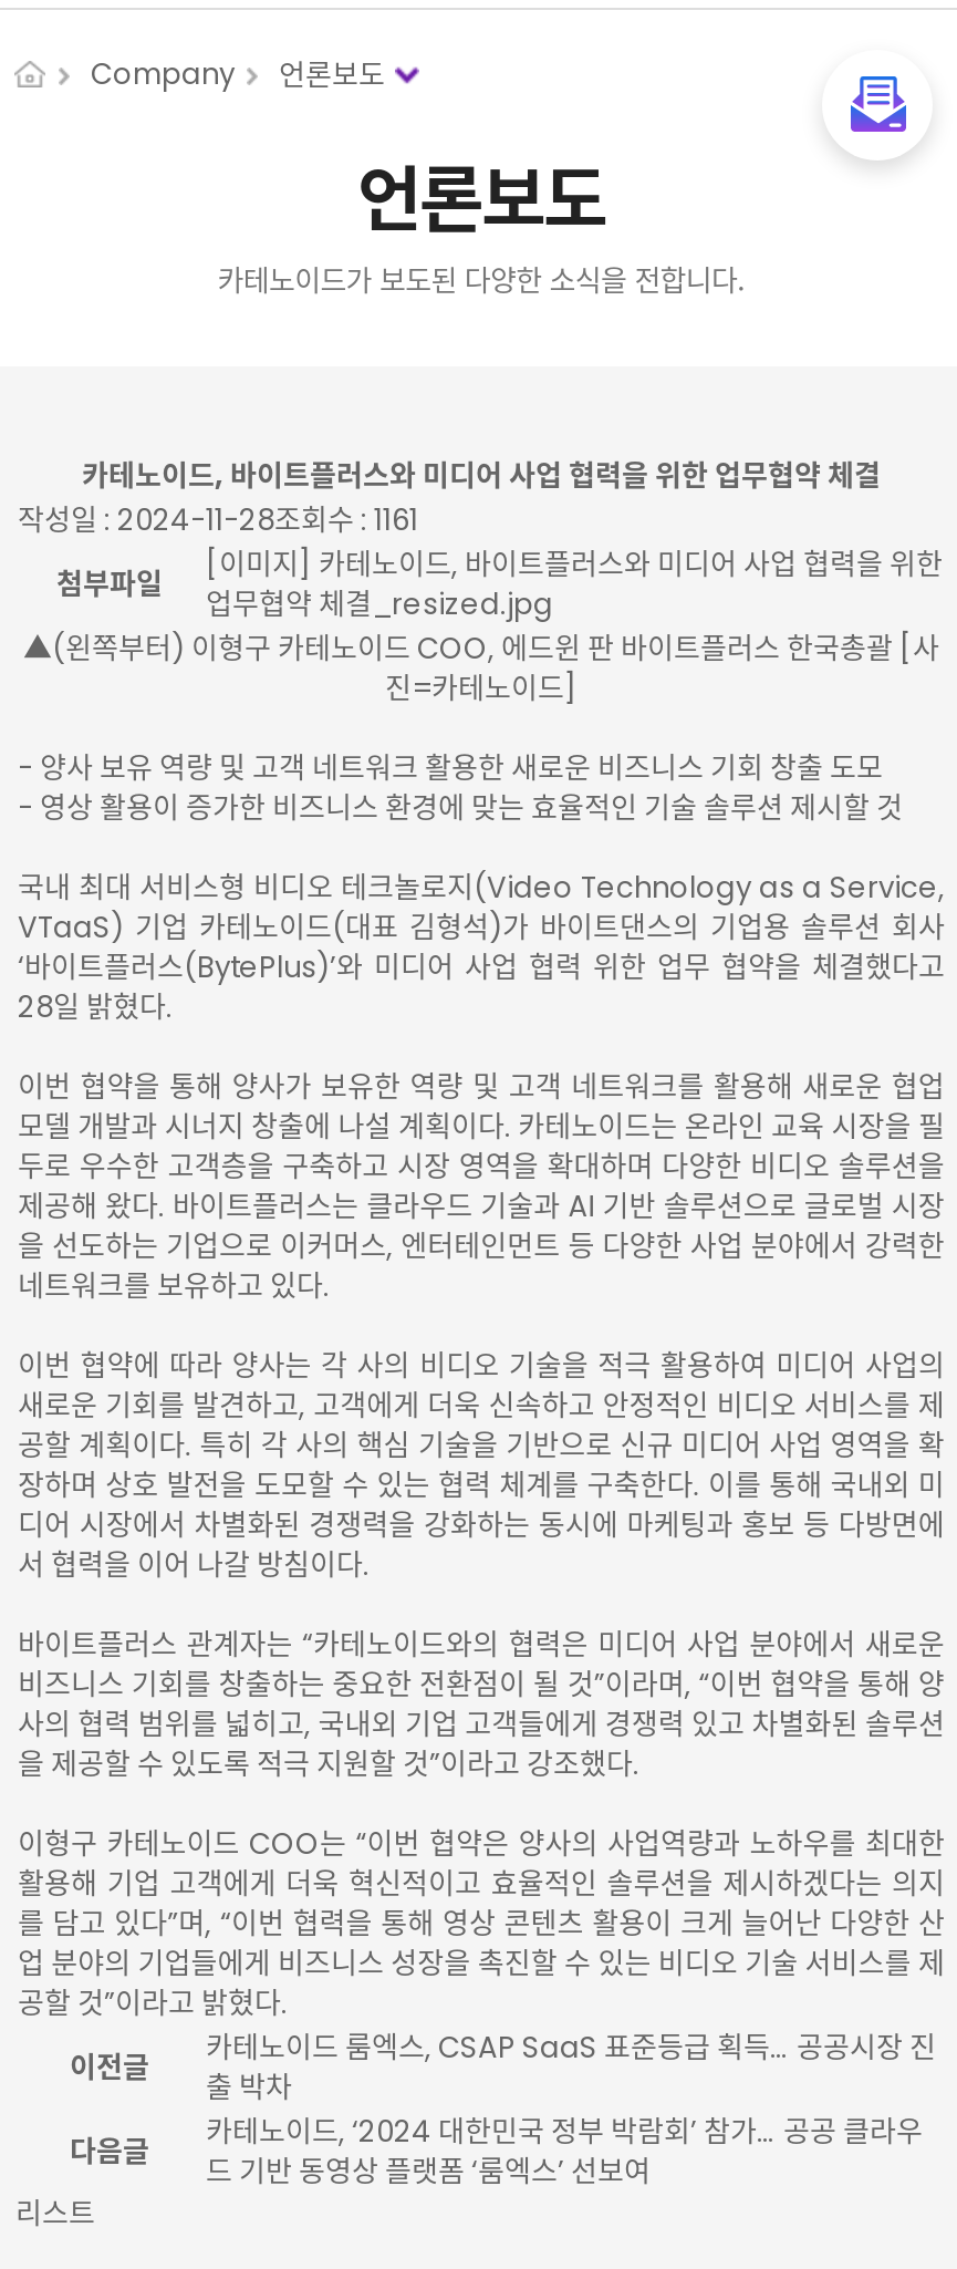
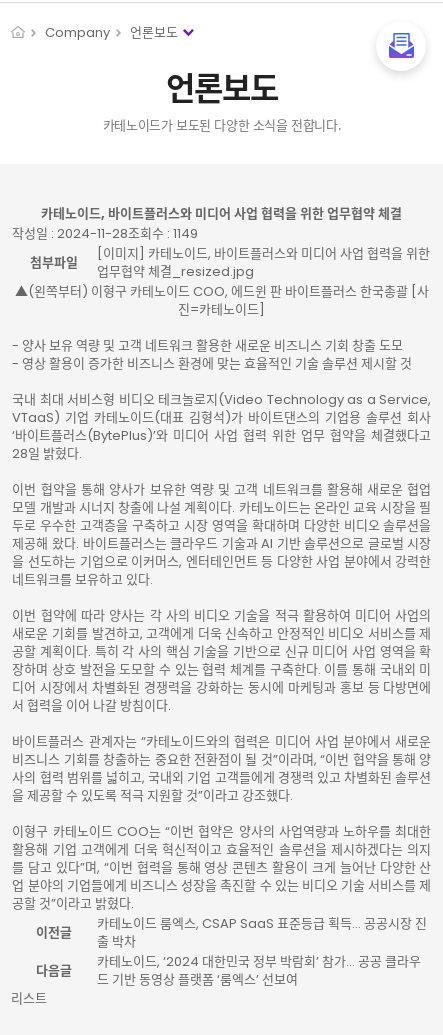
- 작성일 : 2024-11-28조회수 : 1161
+ 작성일 : 2024-11-28조회수 : 1149
